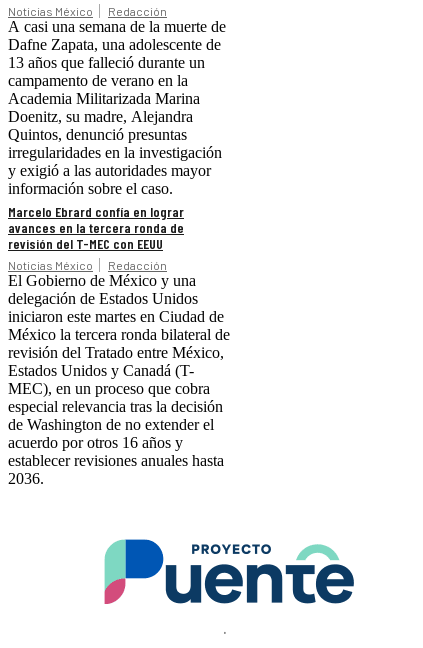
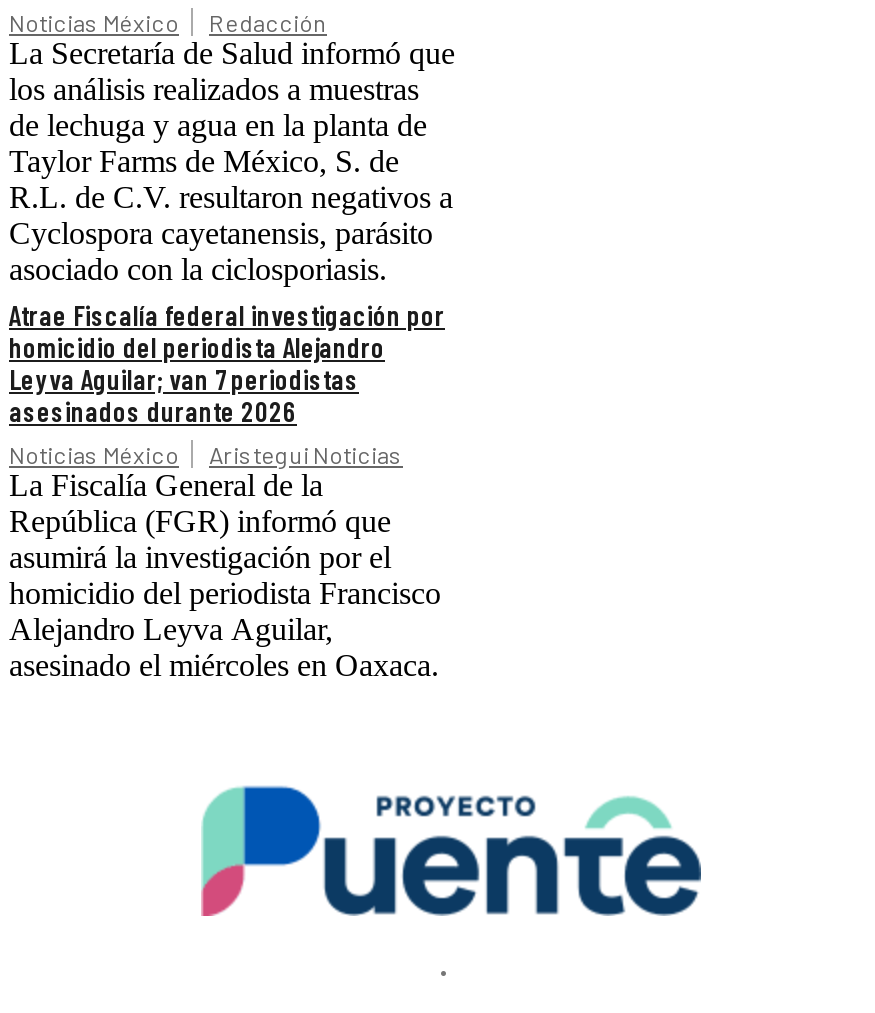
- A casi una semana de la muerte de
- Dafne Zapata, una adolescente de
- 13 años que falleció durante un
- campamento de verano en la
- Academia Militarizada Marina
- Doenitz, su madre, Alejandra
- Quintos, denunció presuntas
- irregularidades en la investigación
- y exigió a las autoridades mayor
- información sobre el caso.
- Marcelo Ebrard confía en lograr
- avances en la tercera ronda de
- revisión del T-MEC con EEUU
+ La Secretaría de Salud informó que
+ los análisis realizados a muestras
+ de lechuga y agua en la planta de
+ Taylor Farms de México, S. de
+ R.L. de C.V. resultaron negativos a
+ Cyclospora cayetanensis, parásito
+ asociado con la ciclosporiasis.
+ Atrae Fiscalía federal investigación por
+ homicidio del periodista Alejandro
+ Leyva Aguilar; van 7 periodistas
+ asesinados durante 2026

- Redacción
- El Gobierno de México y una
- delegación de Estados Unidos
- iniciaron este martes en Ciudad de
- México la tercera ronda bilateral de
- revisión del Tratado entre México,
- Estados Unidos y Canadá (T-
- MEC), en un proceso que cobra
- especial relevancia tras la decisión
- de Washington de no extender el
- acuerdo por otros 16 años y
- establecer revisiones anuales hasta
- 2036.
+ Aristegui Noticias
+ La Fiscalía General de la
+ República (FGR) informó que
+ asumirá la investigación por el
+ homicidio del periodista Francisco
+ Alejandro Leyva Aguilar,
+ asesinado el miércoles en Oaxaca.
